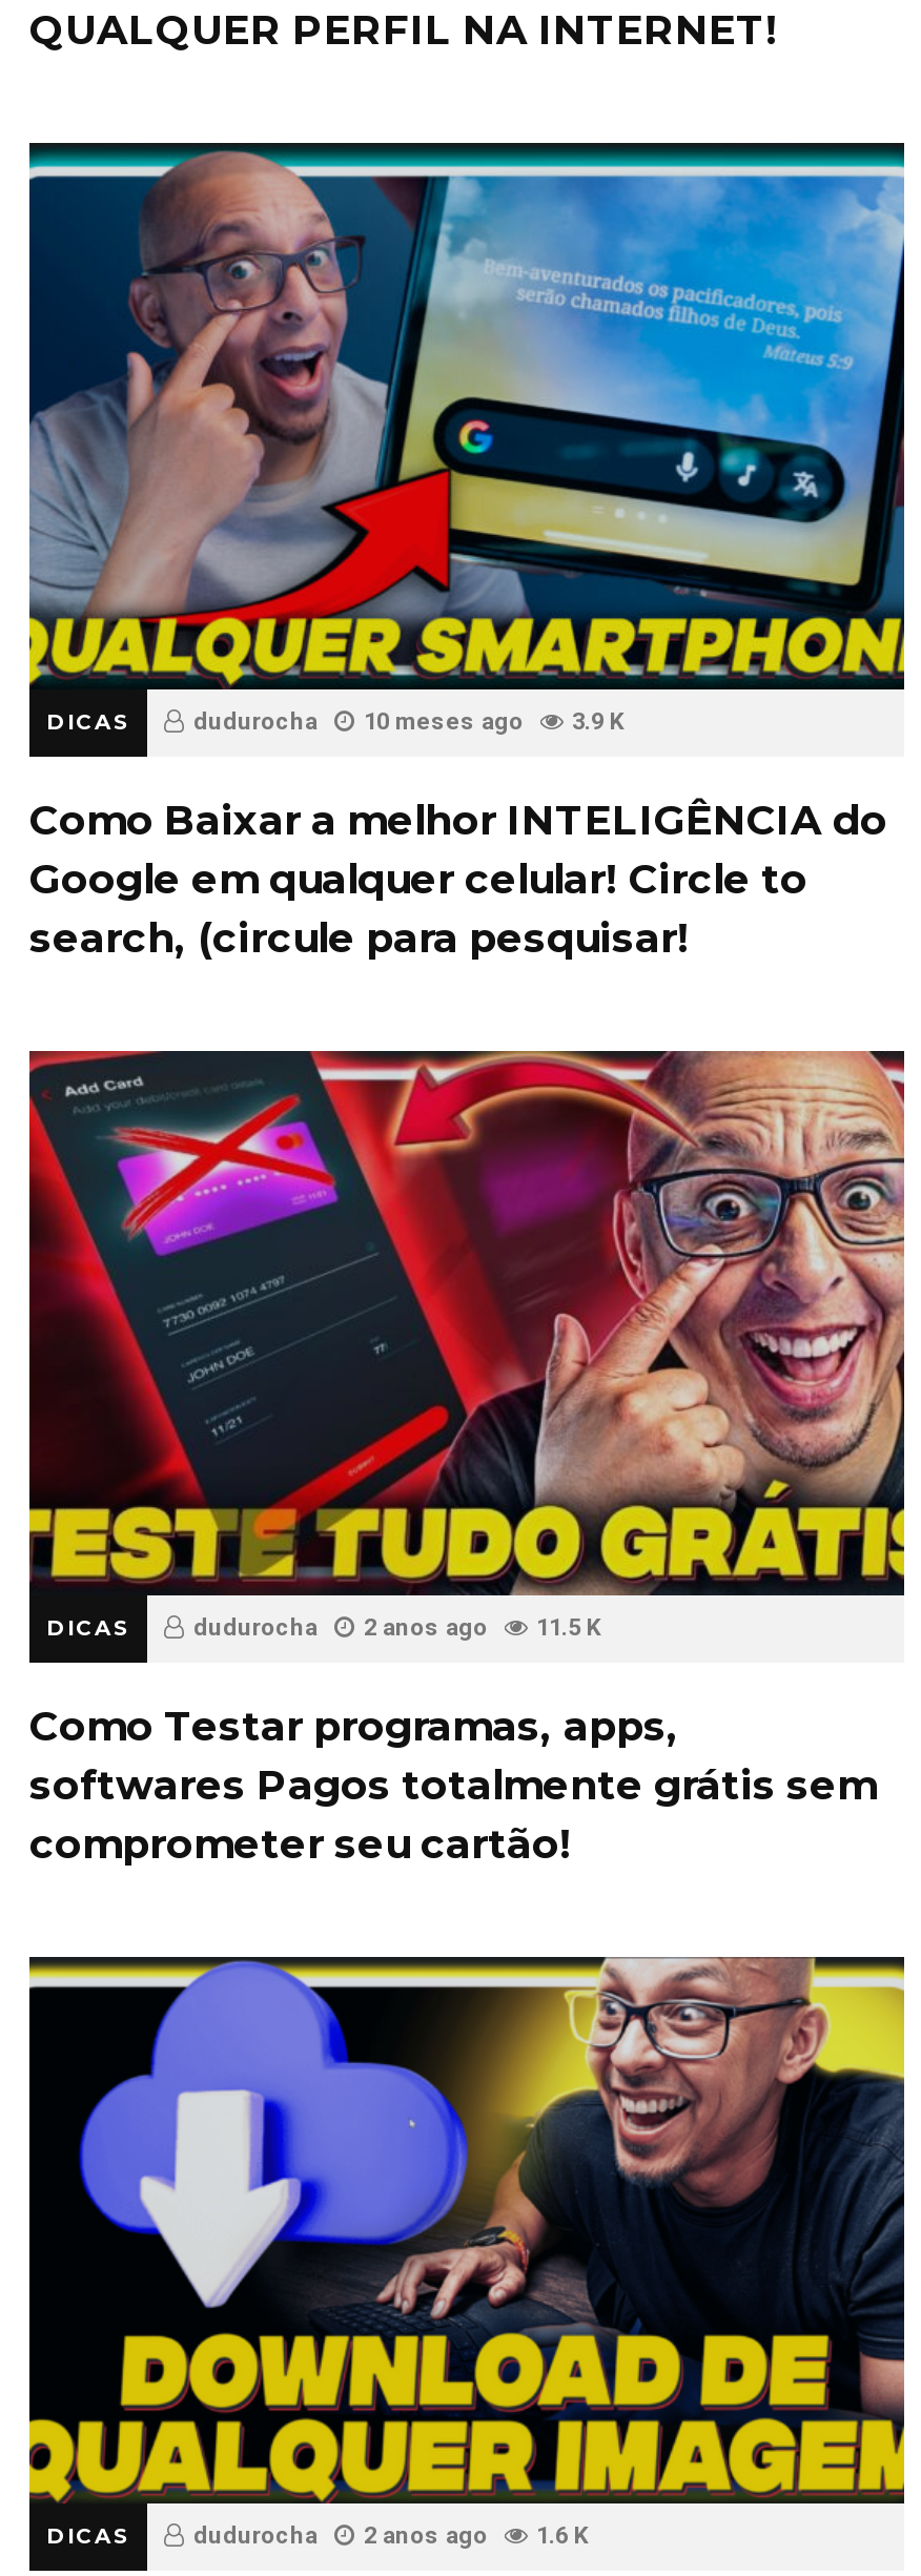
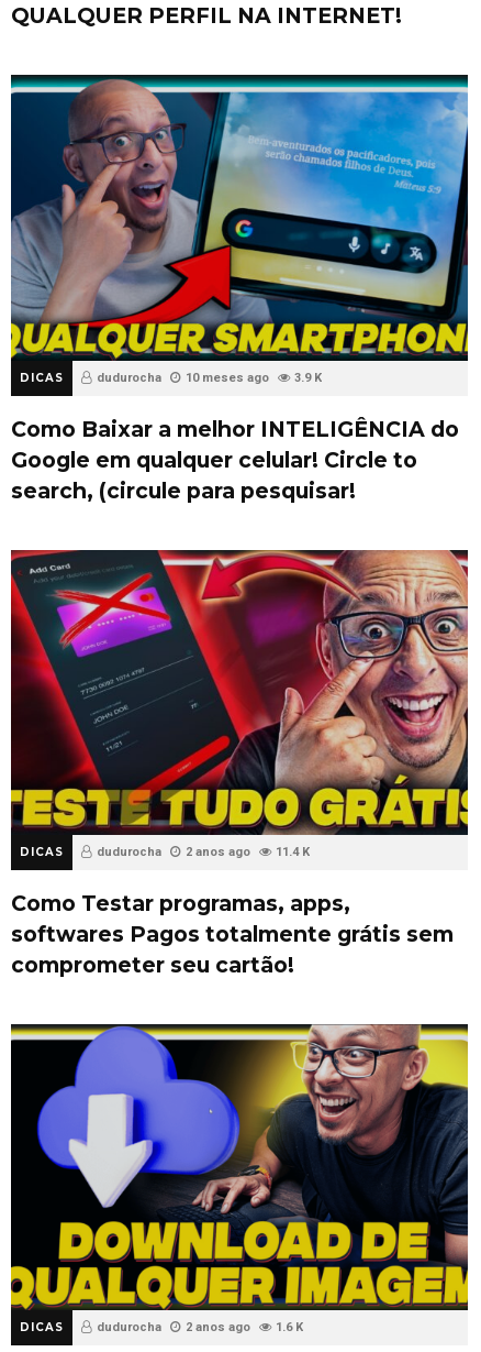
- dudurocha 2 anos ago 11.5 K
+ dudurocha 2 anos ago 11.4 K
